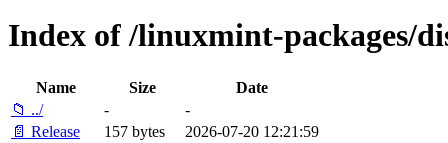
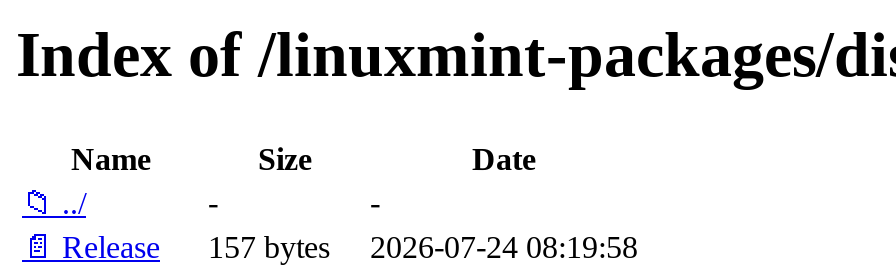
- 2026-07-20 12:21:59
+ 2026-07-24 08:19:58
